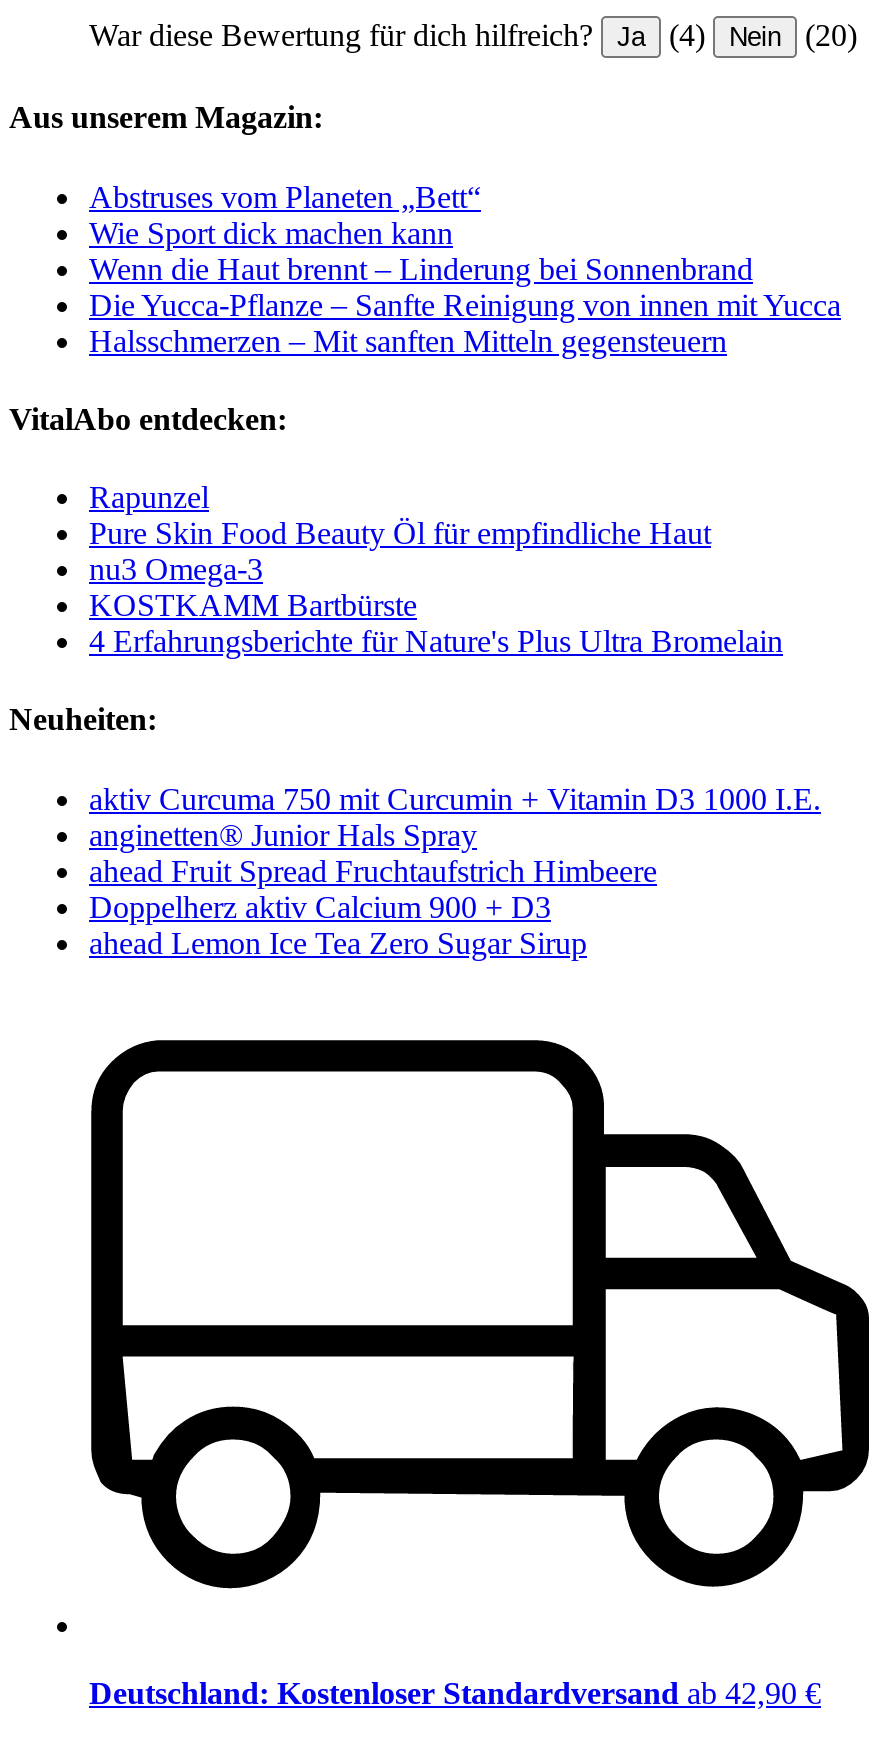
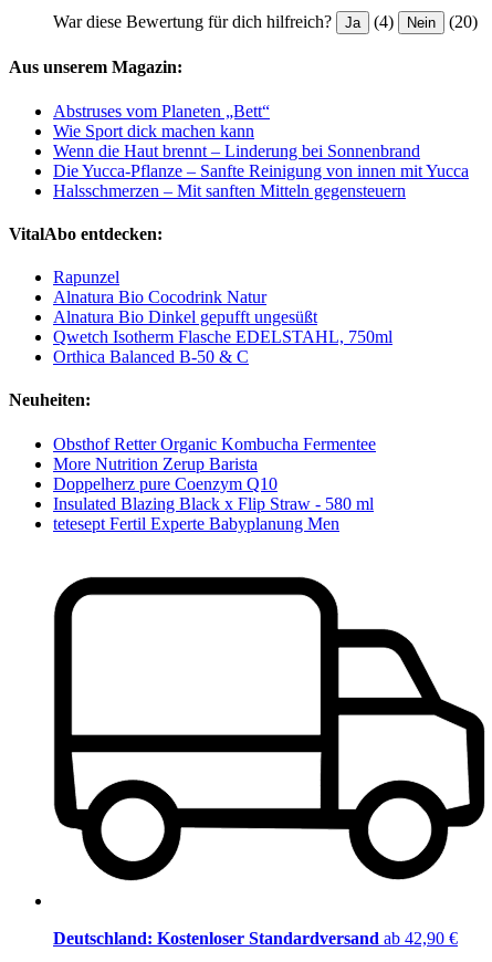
- Pure Skin Food Beauty Öl für empfindliche Haut
- nu3 Omega-3
- KOSTKAMM Bartbürste
- 4 Erfahrungsberichte für Nature's Plus Ultra Bromelain
+ Alnatura Bio Cocodrink Natur
+ Alnatura Bio Dinkel gepufft ungesüßt
+ Qwetch Isotherm Flasche EDELSTAHL, 750ml
+ Orthica Balanced B-50 & C

- aktiv Curcuma 750 mit Curcumin + Vitamin D3 1000 I.E.
- anginetten® Junior Hals Spray
- ahead Fruit Spread Fruchtaufstrich Himbeere
- Doppelherz aktiv Calcium 900 + D3
- ahead Lemon Ice Tea Zero Sugar Sirup
+ Obsthof Retter Organic Kombucha Fermentee
+ More Nutrition Zerup Barista
+ Doppelherz pure Coenzym Q10
+ Insulated Blazing Black x Flip Straw - 580 ml
+ tetesept Fertil Experte Babyplanung Men
